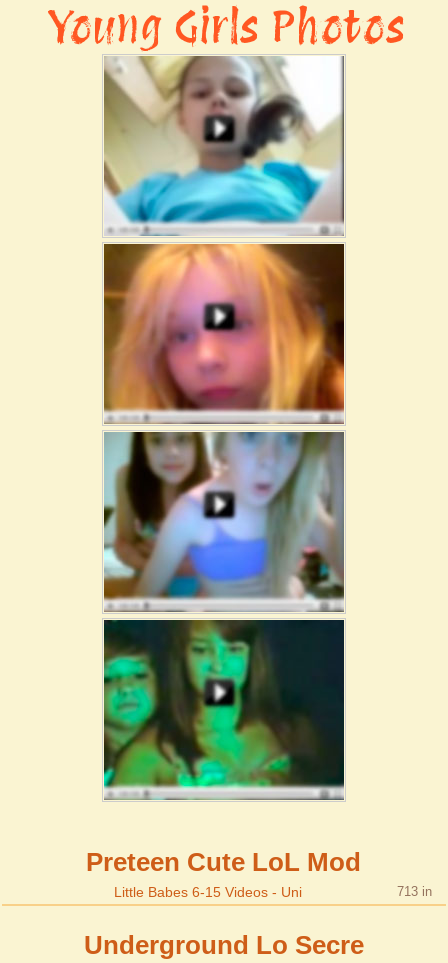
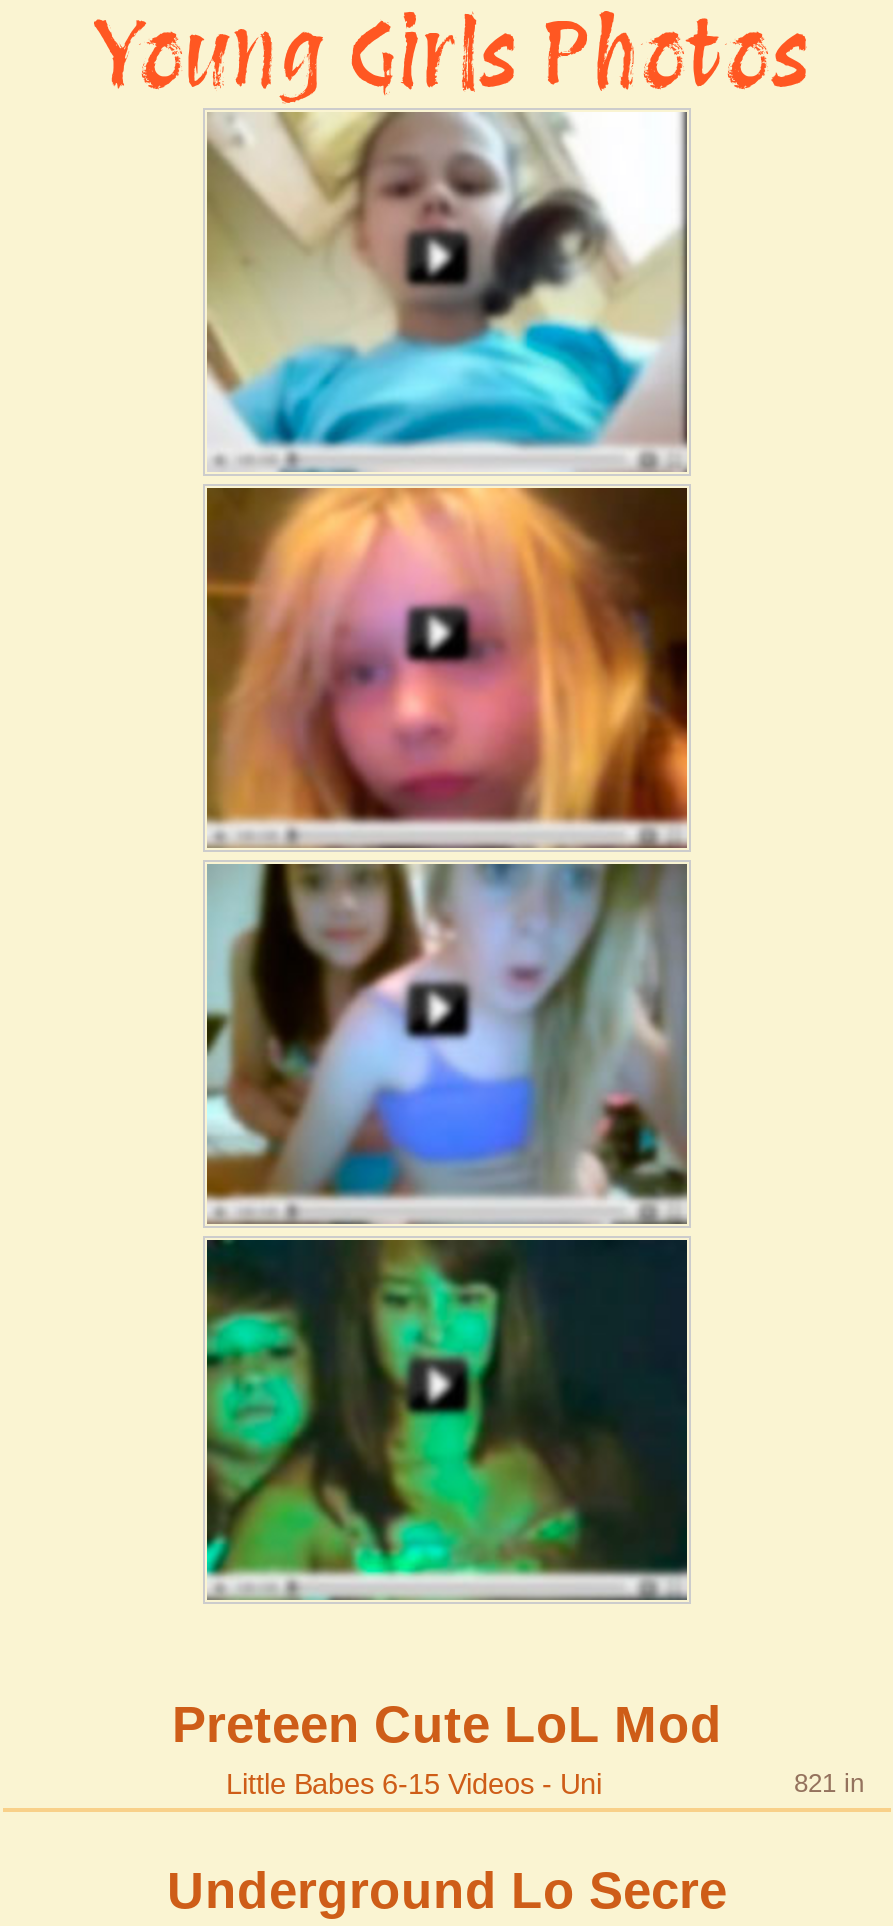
- 713
+ 821
